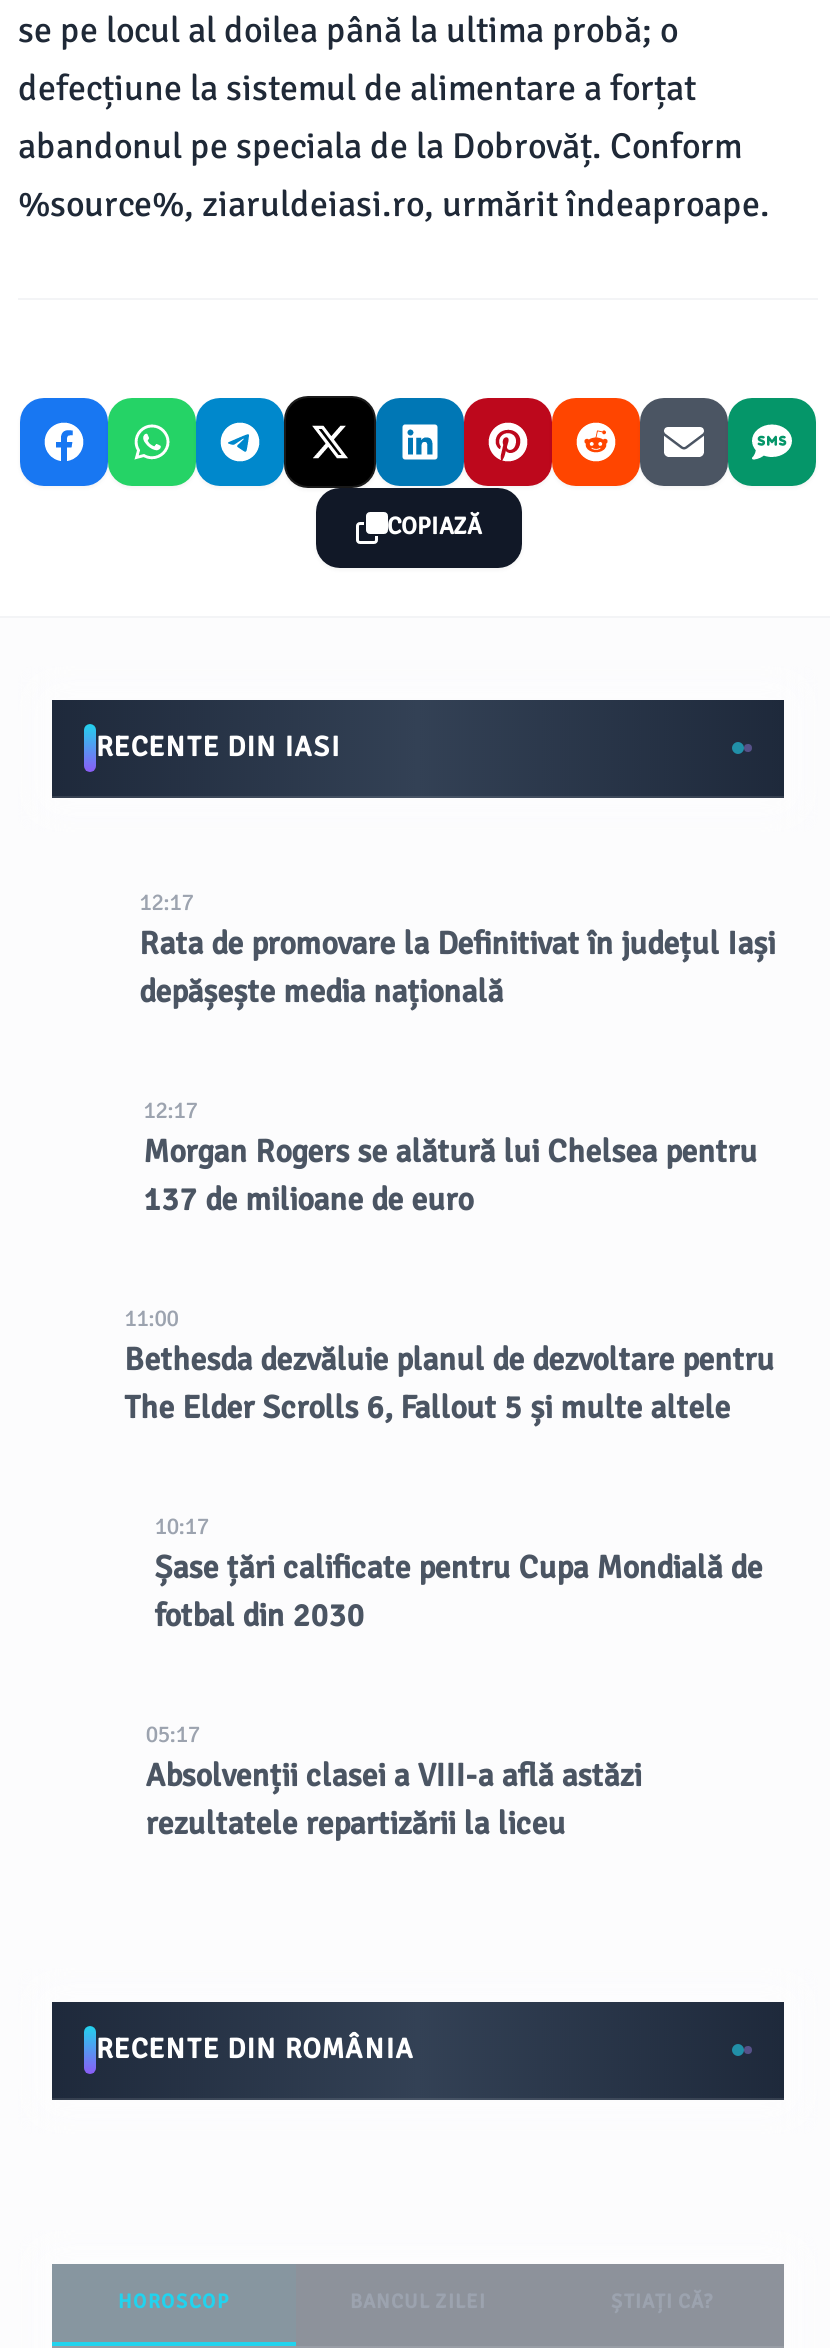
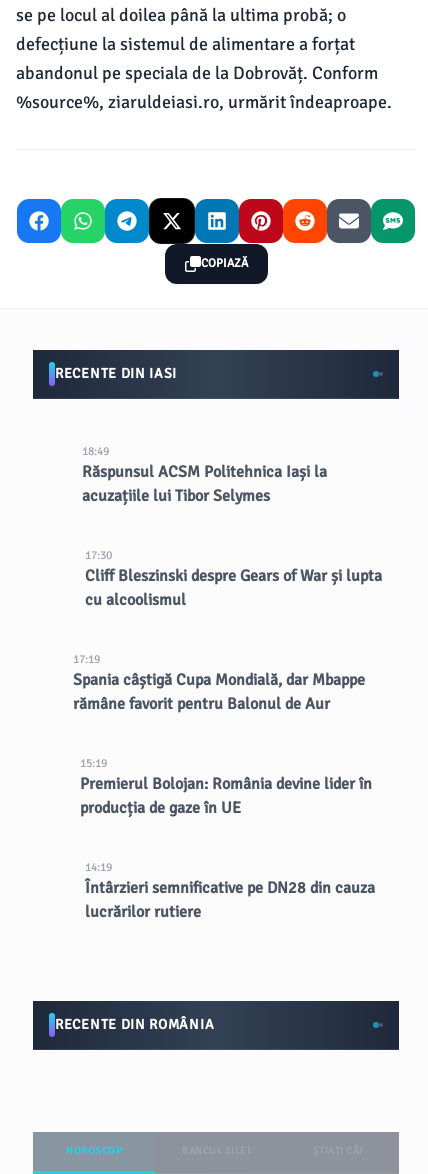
- 12:17
- Rata de promovare la Definitivat în județul Iași
- depășește media națională
+ 18:49
+ Răspunsul ACSM Politehnica Iași la
+ acuzațiile lui Tibor Selymes

- 12:17
- Morgan Rogers se alătură lui Chelsea pentru
- 137 de milioane de euro
+ 17:30
+ Cliff Bleszinski despre Gears of War și lupta
+ cu alcoolismul

- 11:00
- Bethesda dezvăluie planul de dezvoltare pentru
- The Elder Scrolls 6, Fallout 5 și multe altele
+ 17:19
+ Spania câștigă Cupa Mondială, dar Mbappe
+ rămâne favorit pentru Balonul de Aur

- 10:17
- Șase țări calificate pentru Cupa Mondială de
- fotbal din 2030
+ 15:19
+ Premierul Bolojan: România devine lider în
+ producția de gaze în UE

- 05:17
- Absolvenții clasei a VIII-a află astăzi
- rezultatele repartizării la liceu
+ 14:19
+ Întârzieri semnificative pe DN28 din cauza
+ lucrărilor rutiere
